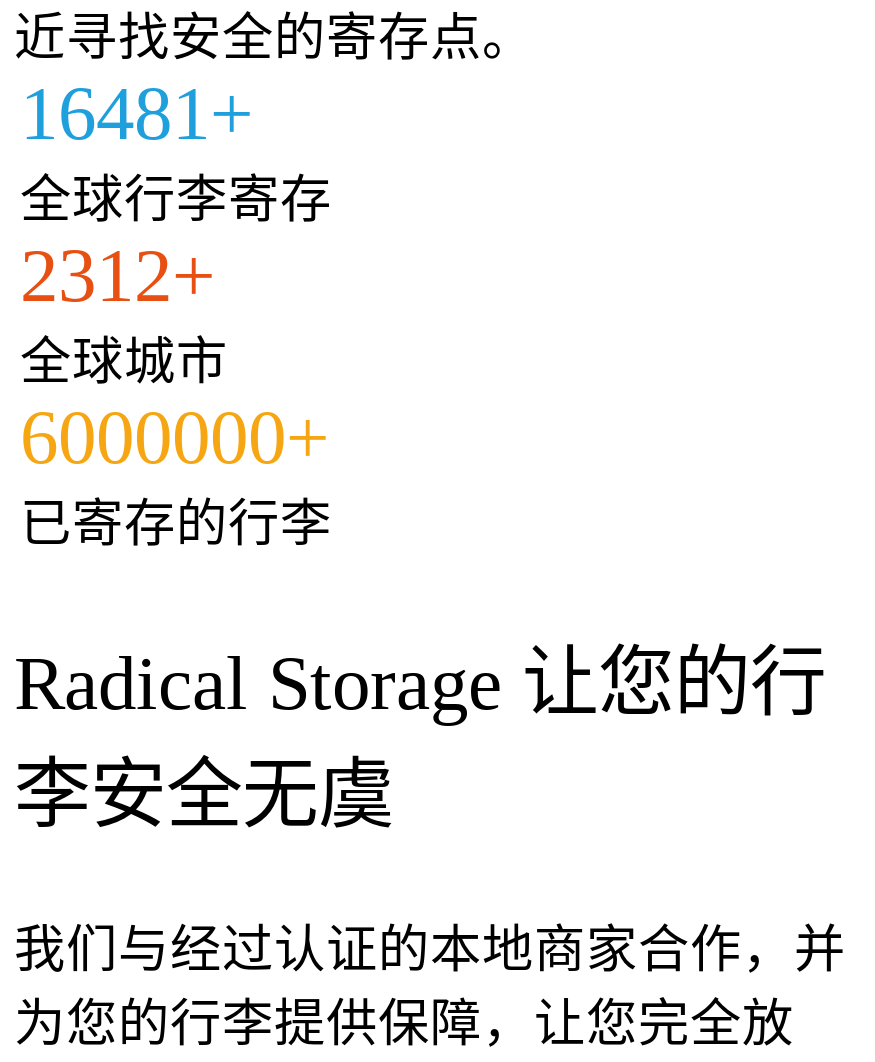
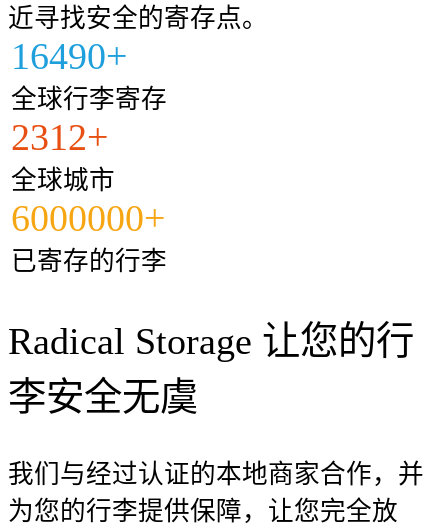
- 16481+
+ 16490+
